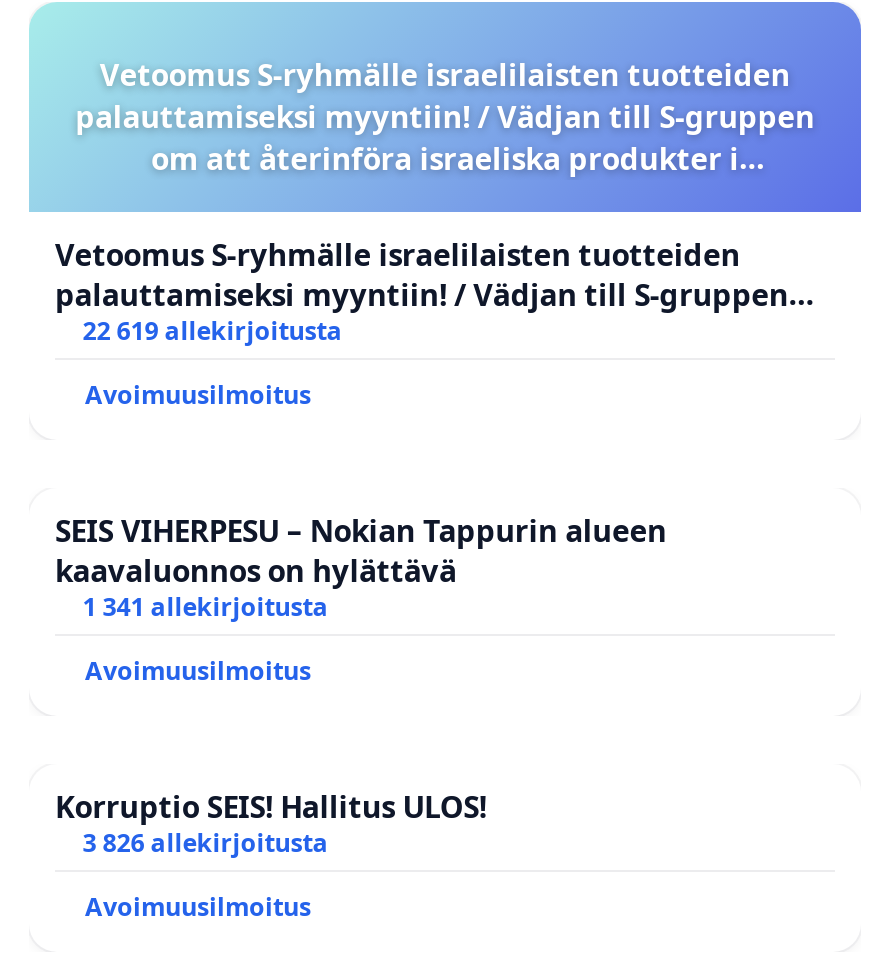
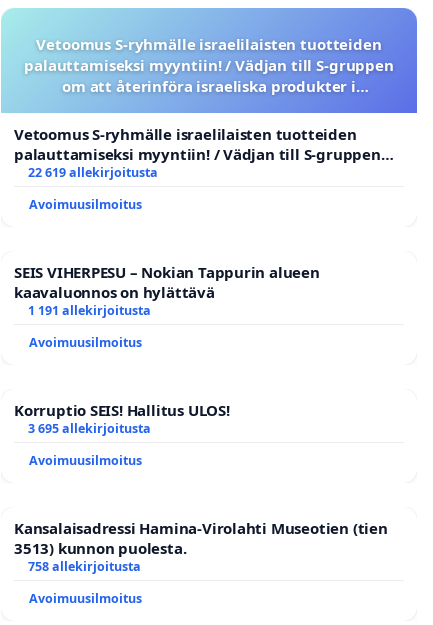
- 1 341 allekirjoitusta
+ 1 191 allekirjoitusta

- 3 826 allekirjoitusta
+ 3 695 allekirjoitusta
+ Avoimuusilmoitus
+ Kansalaisadressi Hamina-Virolahti Museotien (tien
+ 3513) kunnon puolesta.
+ 758 allekirjoitusta
